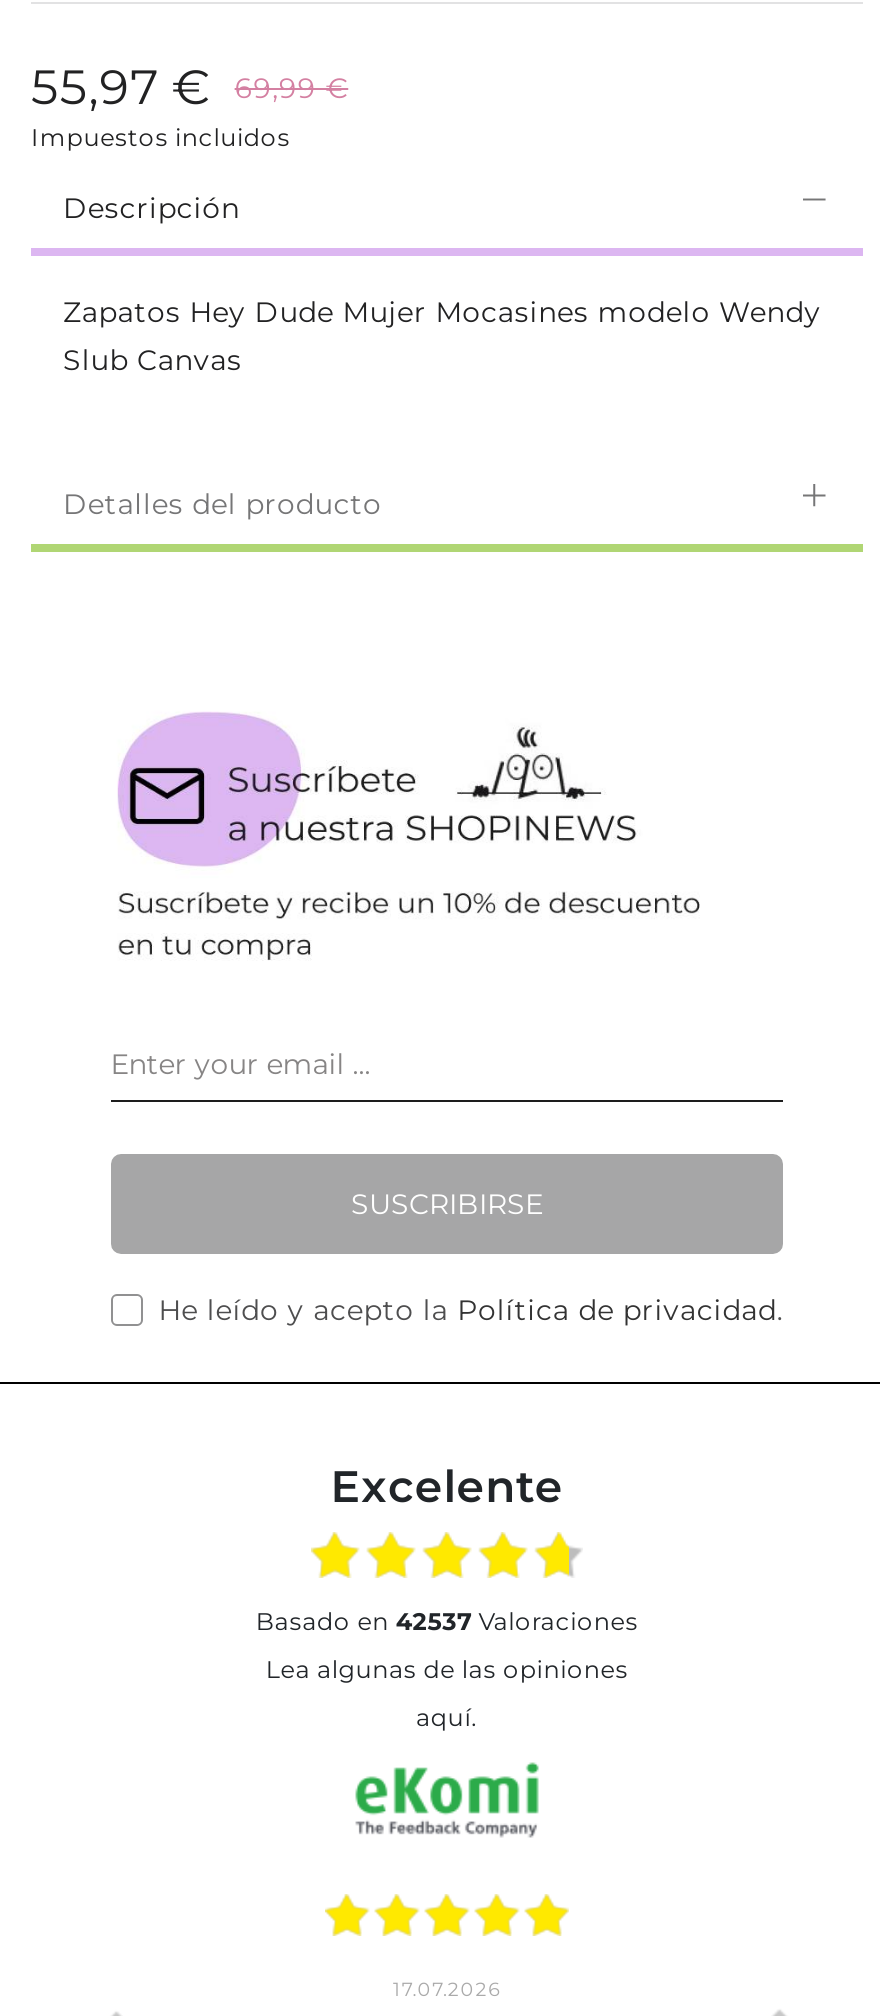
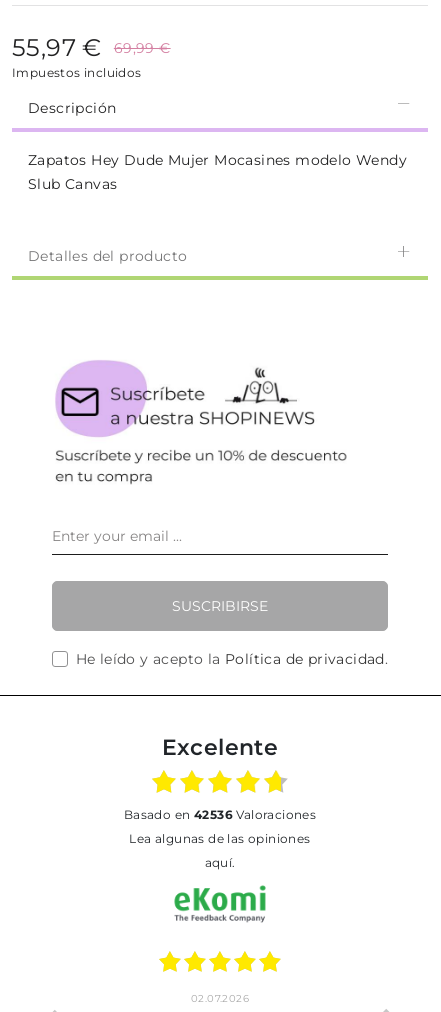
- basado en 42537 Valoraciones
+ basado en 42536 Valoraciones
